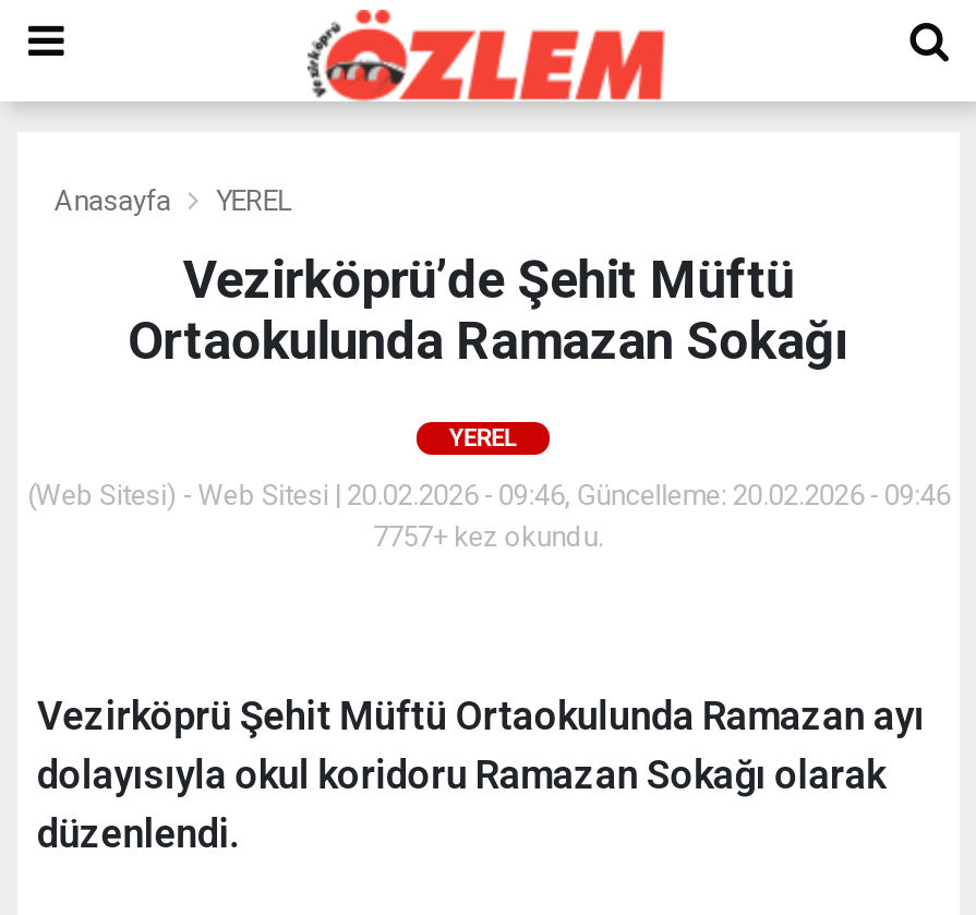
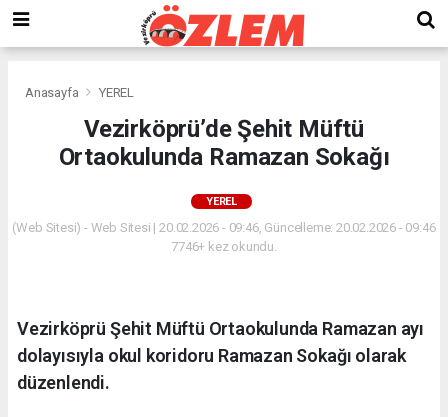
- 7757+ kez okundu.
+ 7746+ kez okundu.
